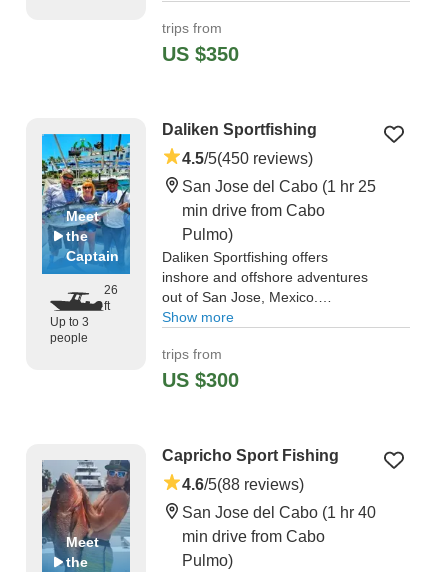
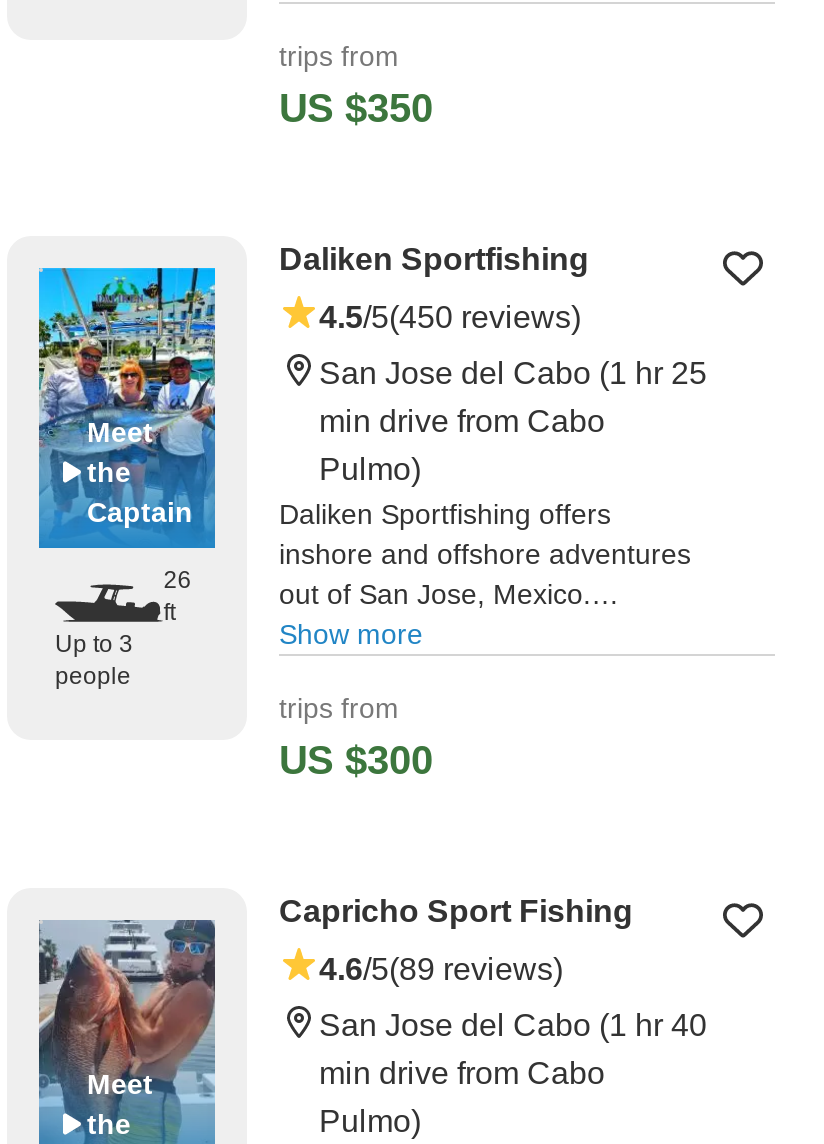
- 4.6/5(88 reviews)
+ 4.6/5(89 reviews)
